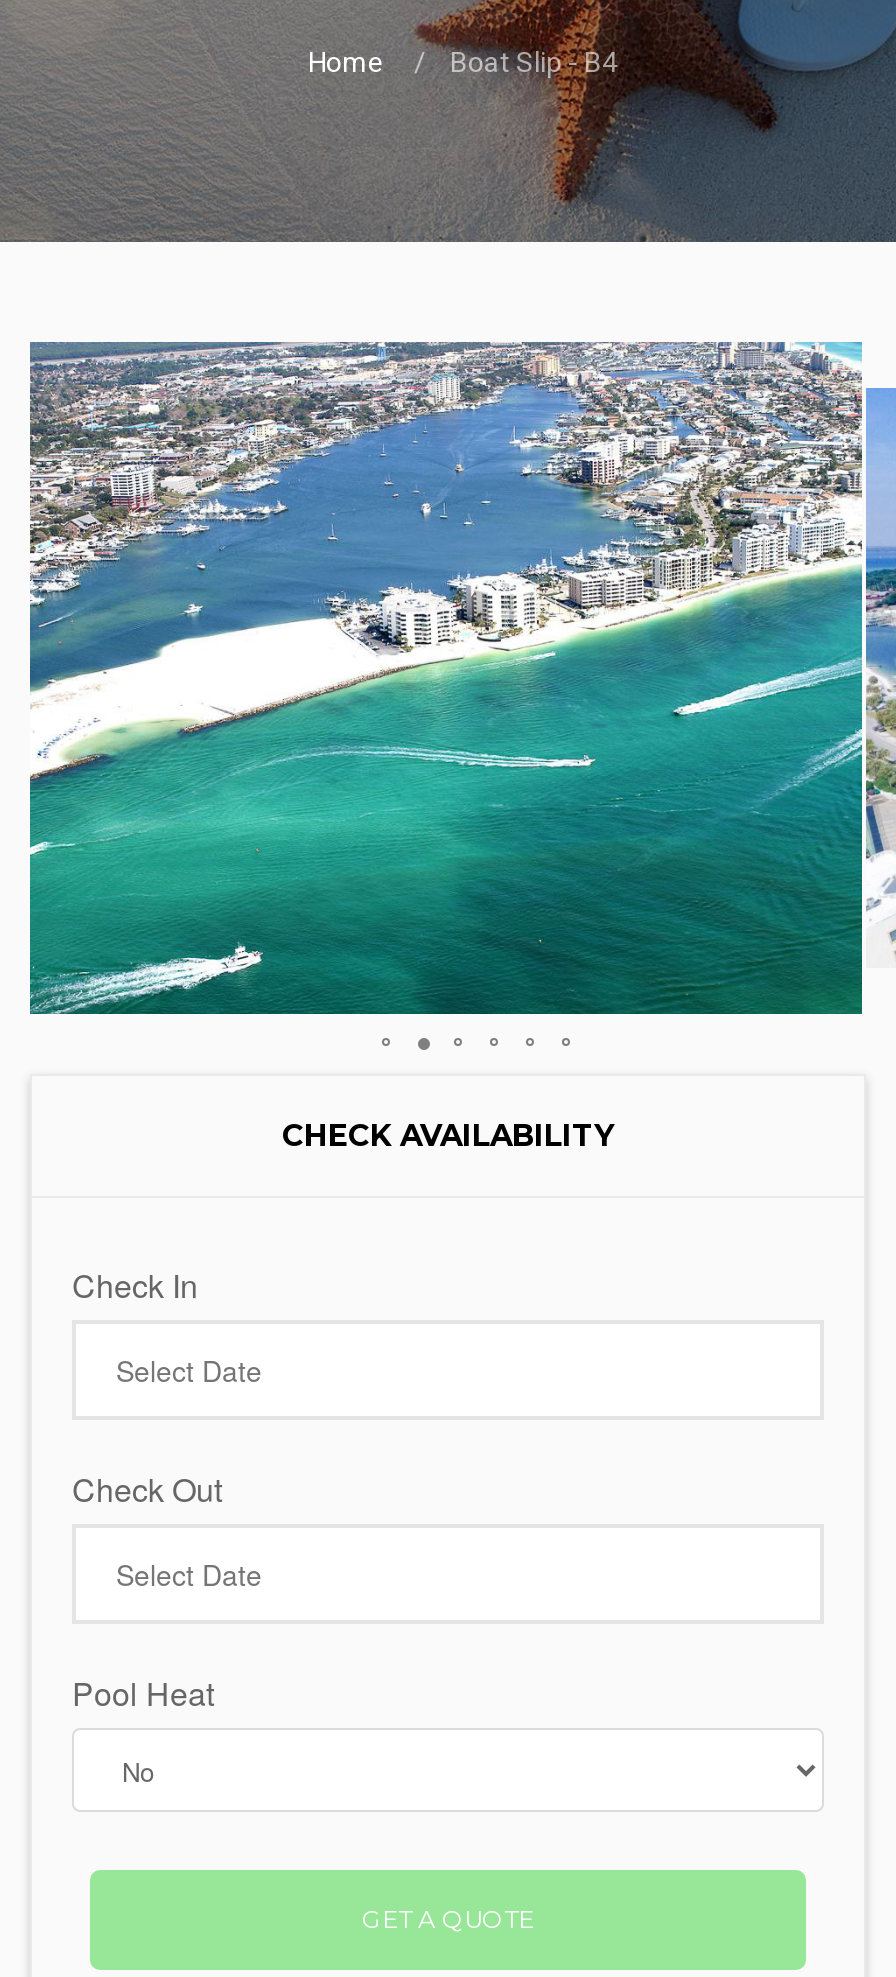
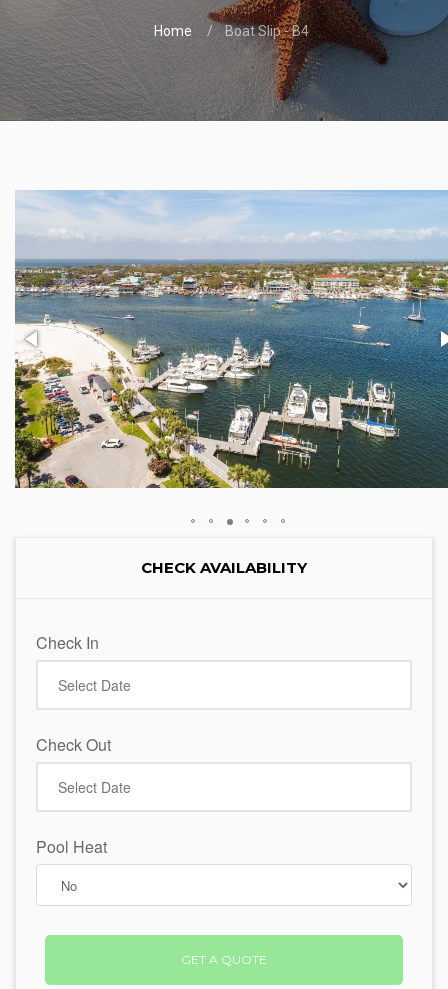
- [image]
+ [image]
